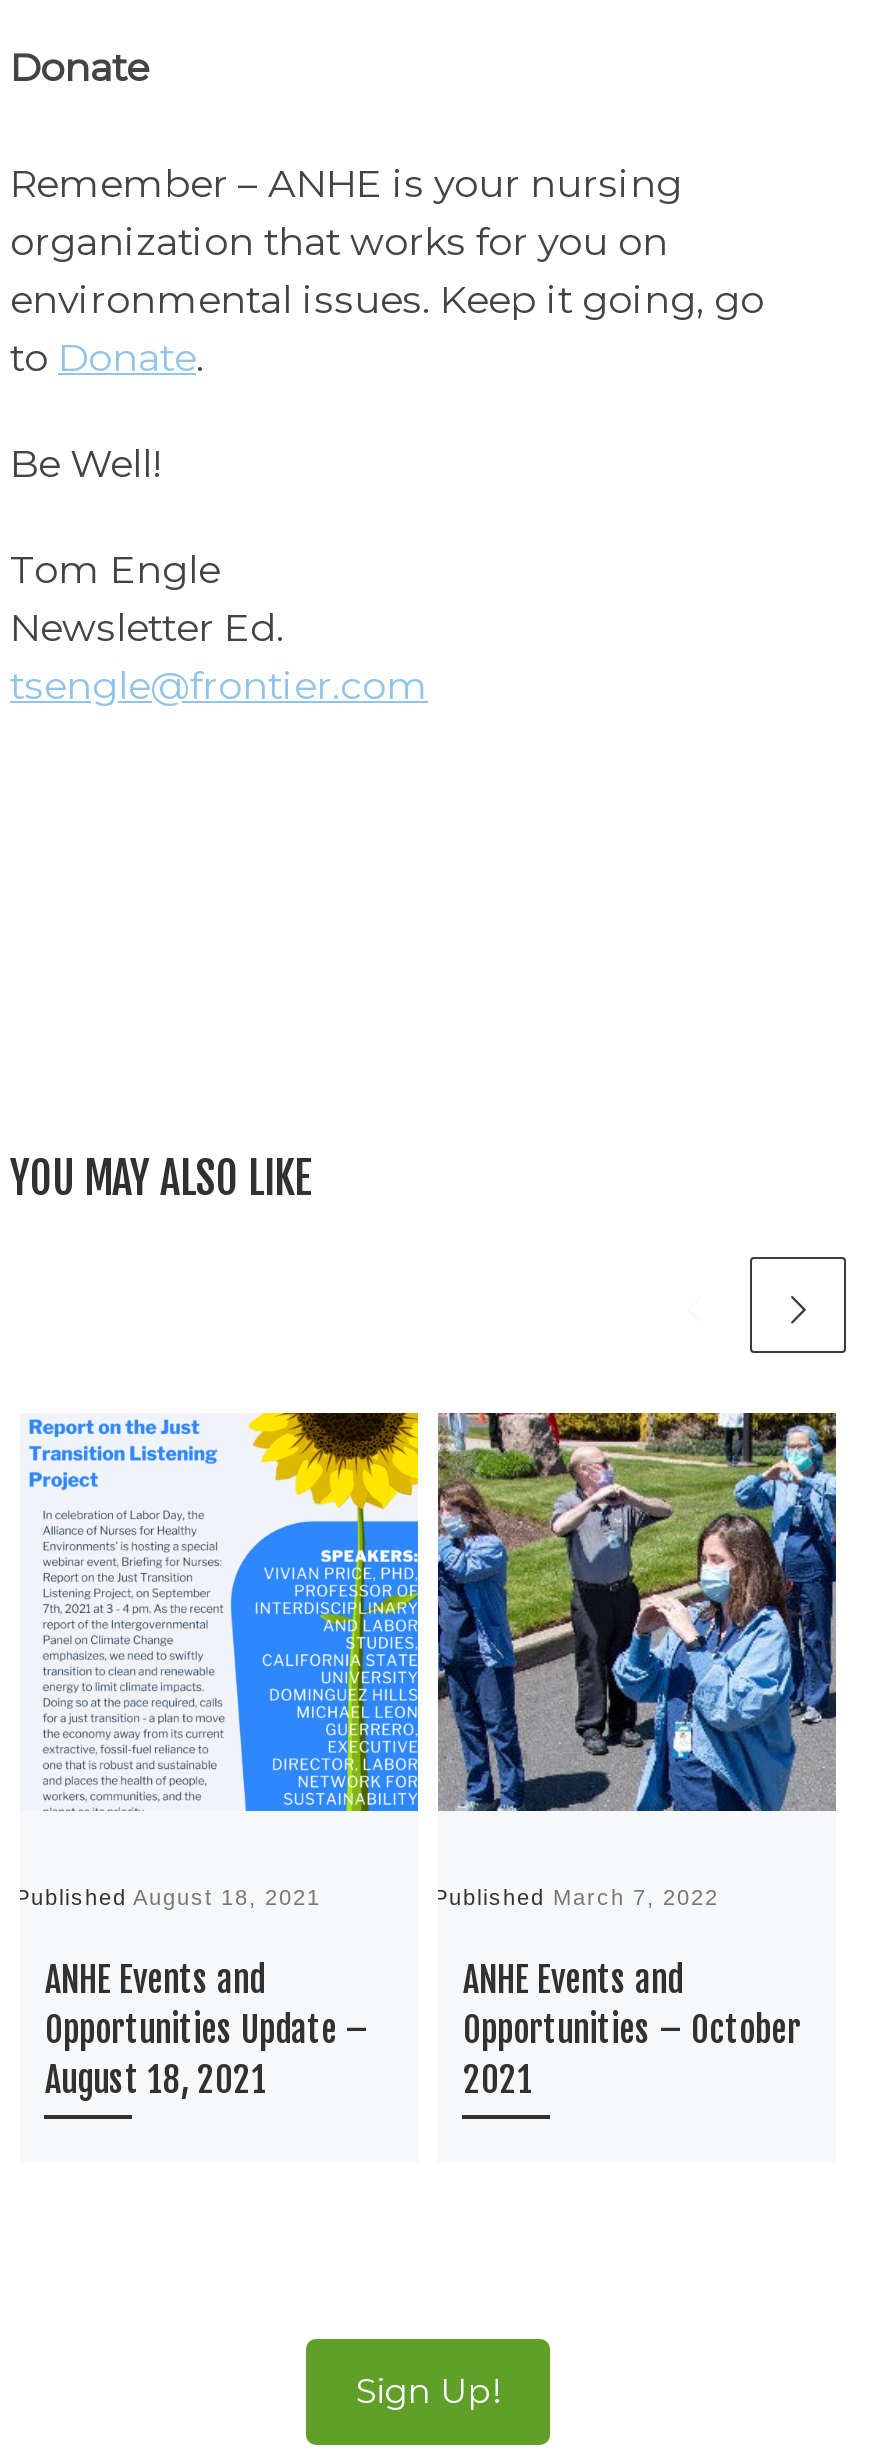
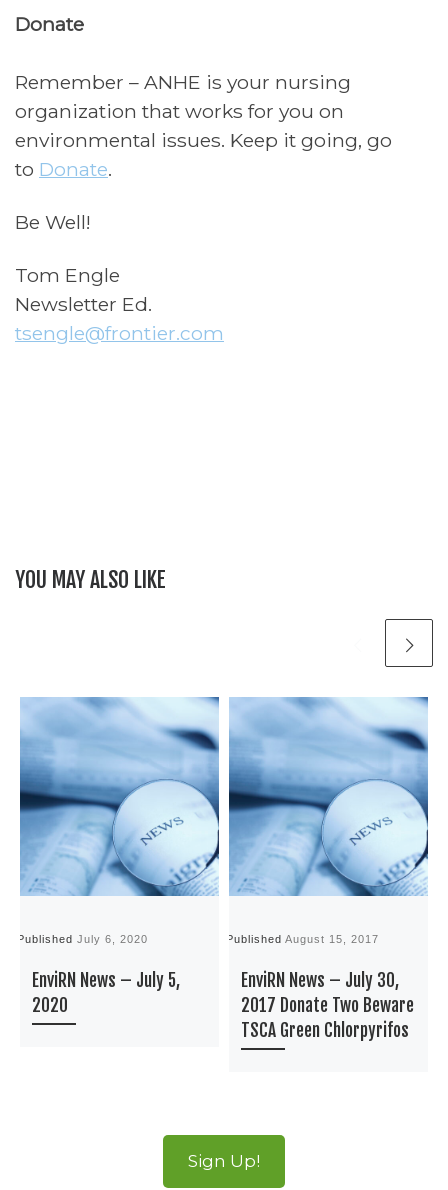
- [image]
- Published August 18, 2021
+ [image]
+ Published July 6, 2020

- [image]
- Published March 7, 2022
+ [image]
+ Published August 15, 2017

- ANHE Events and
- Opportunities Update –
- August 18, 2021
+ EnviRN News – July 5,
+ 2020

- ANHE Events and
- Opportunities – October
- 2021
+ EnviRN News – July 30,
+ 2017 Donate Two Beware
+ TSCA Green Chlorpyrifos
